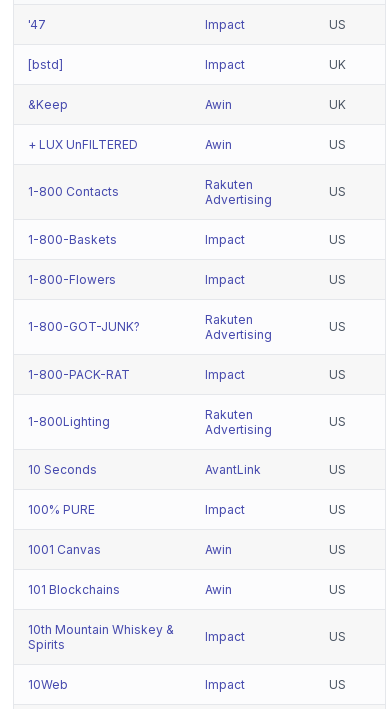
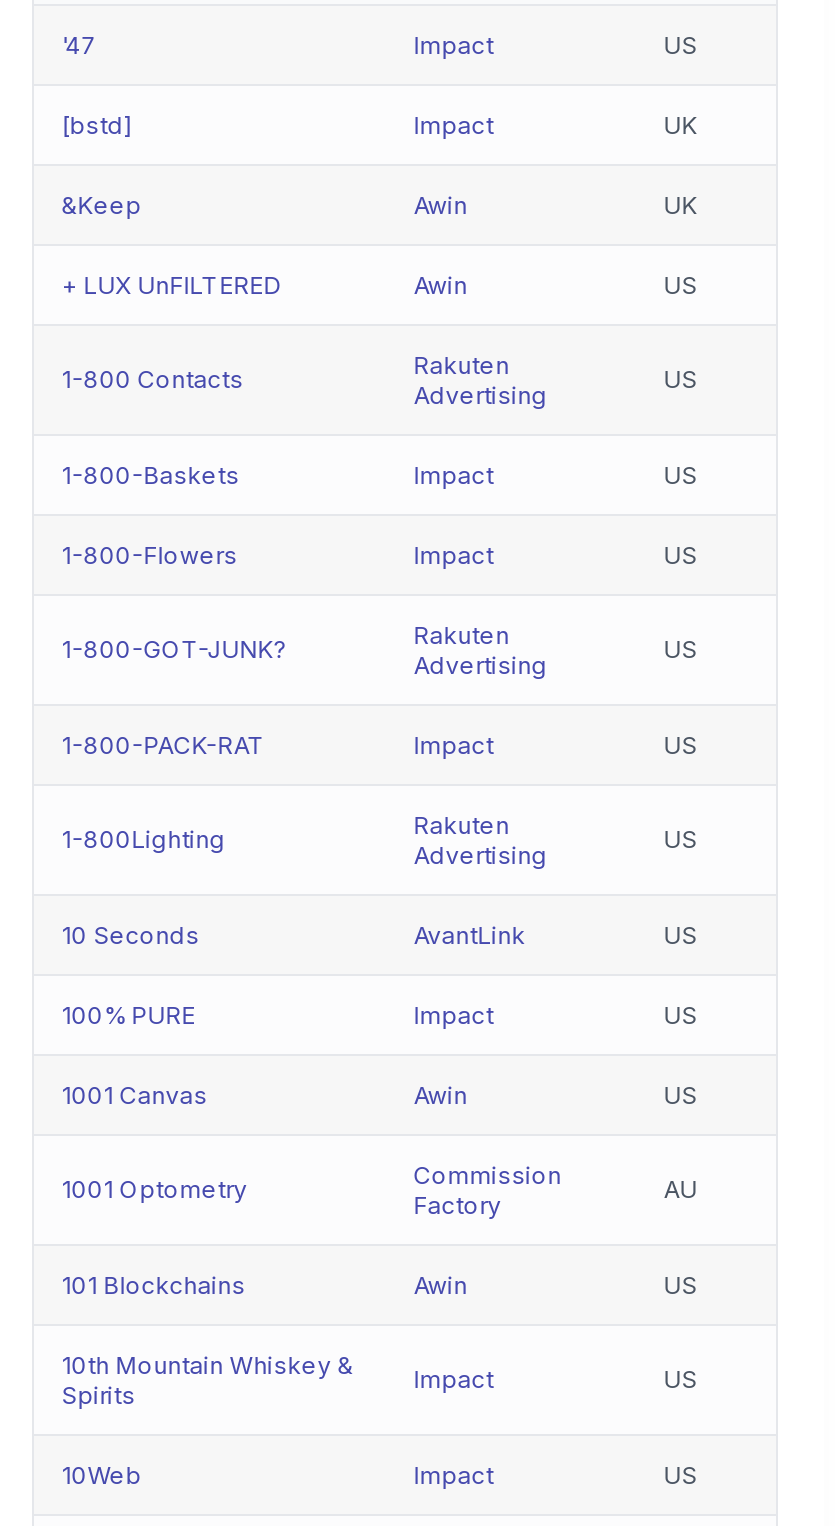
+ 1001 Optometry
+ Commission
+ Factory

+ AU
